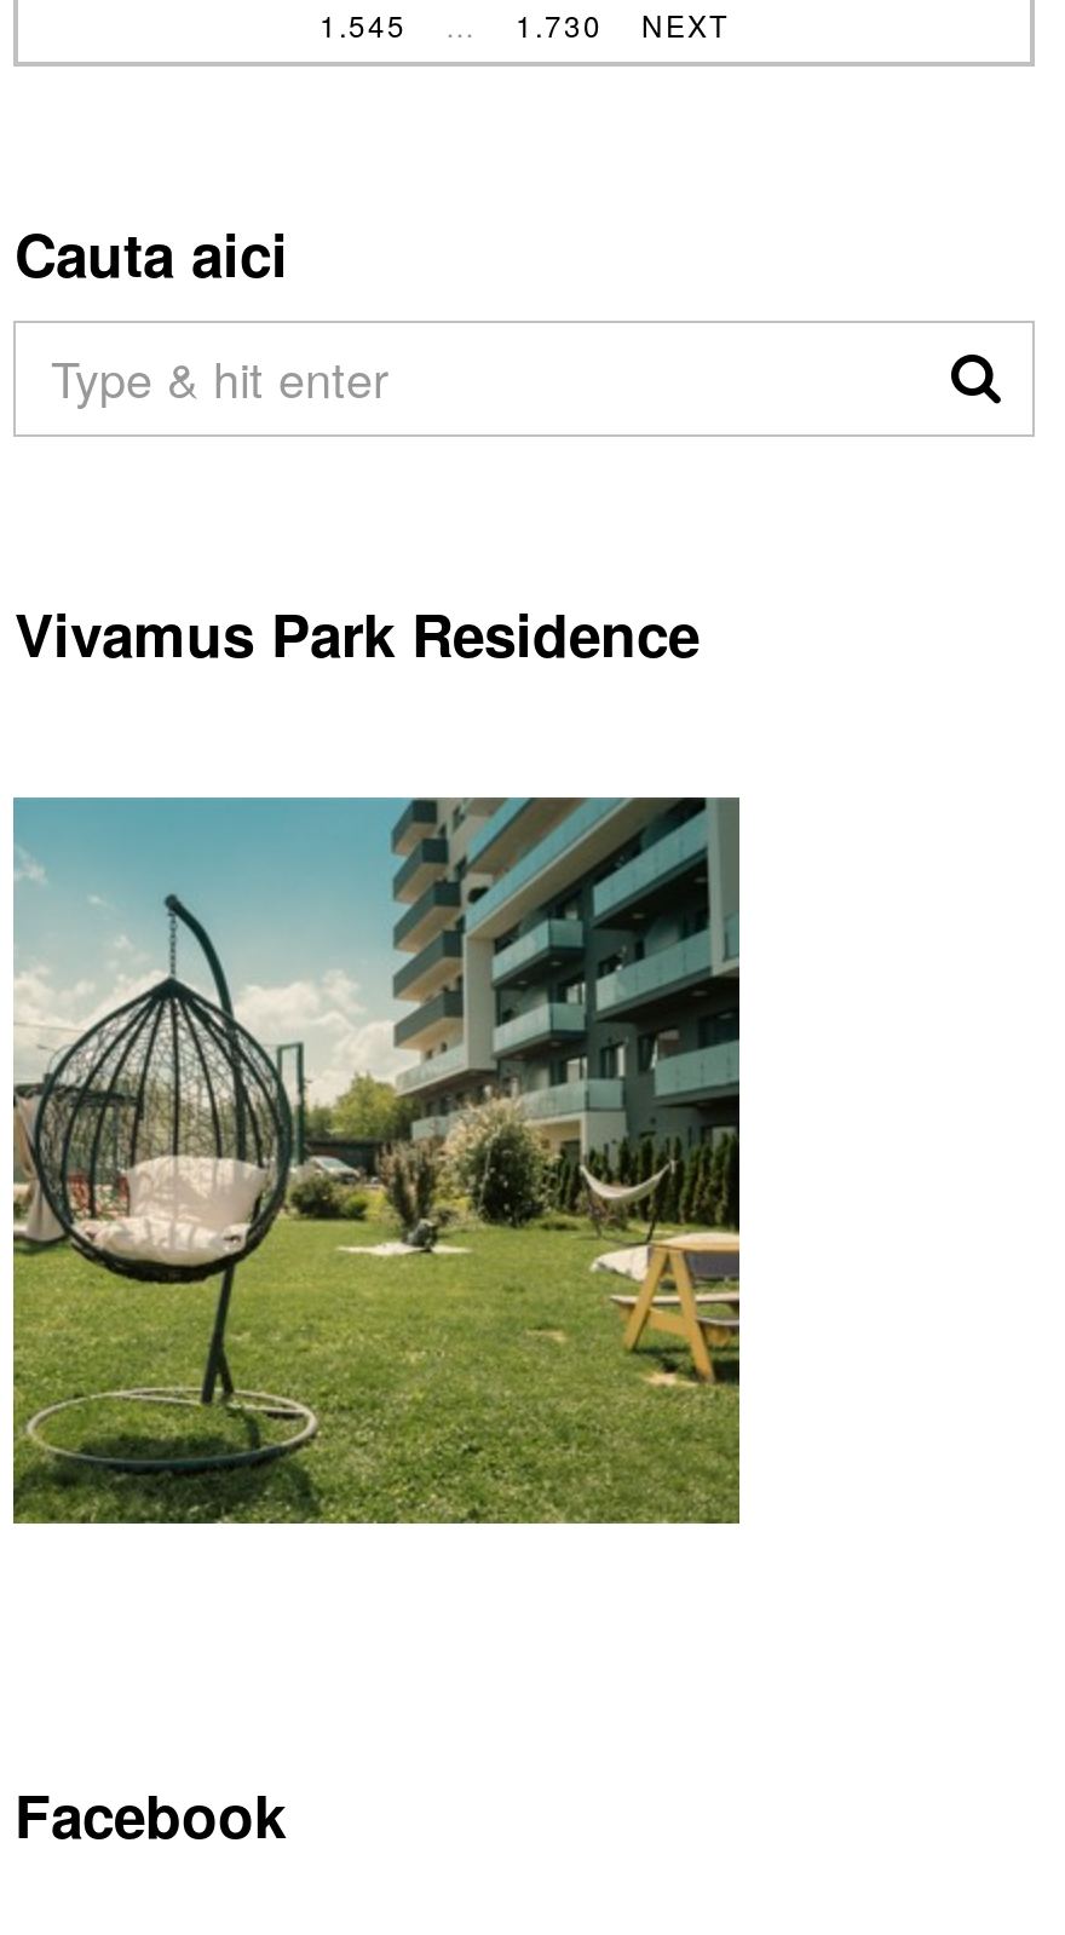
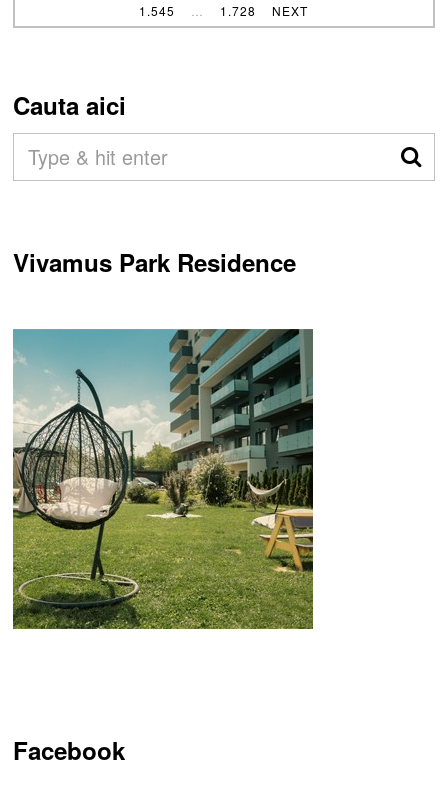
- 1.730
+ 1.728
